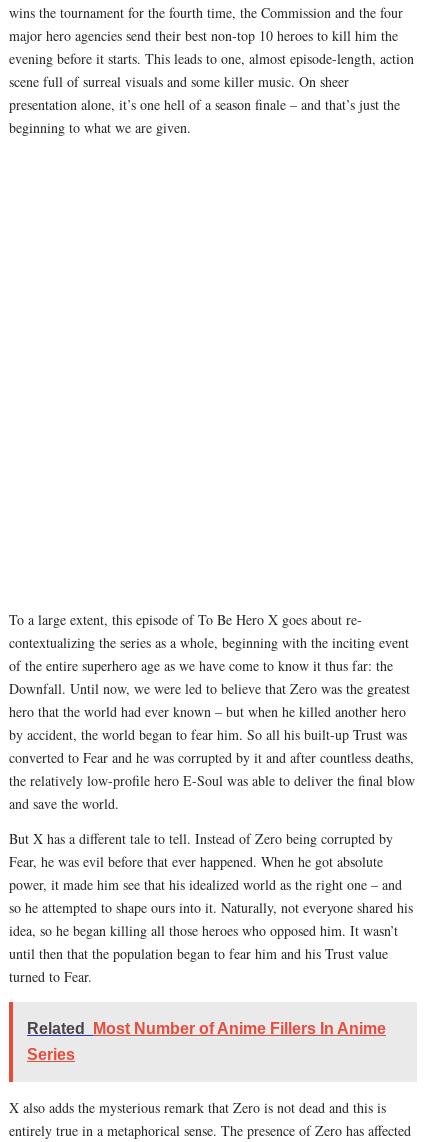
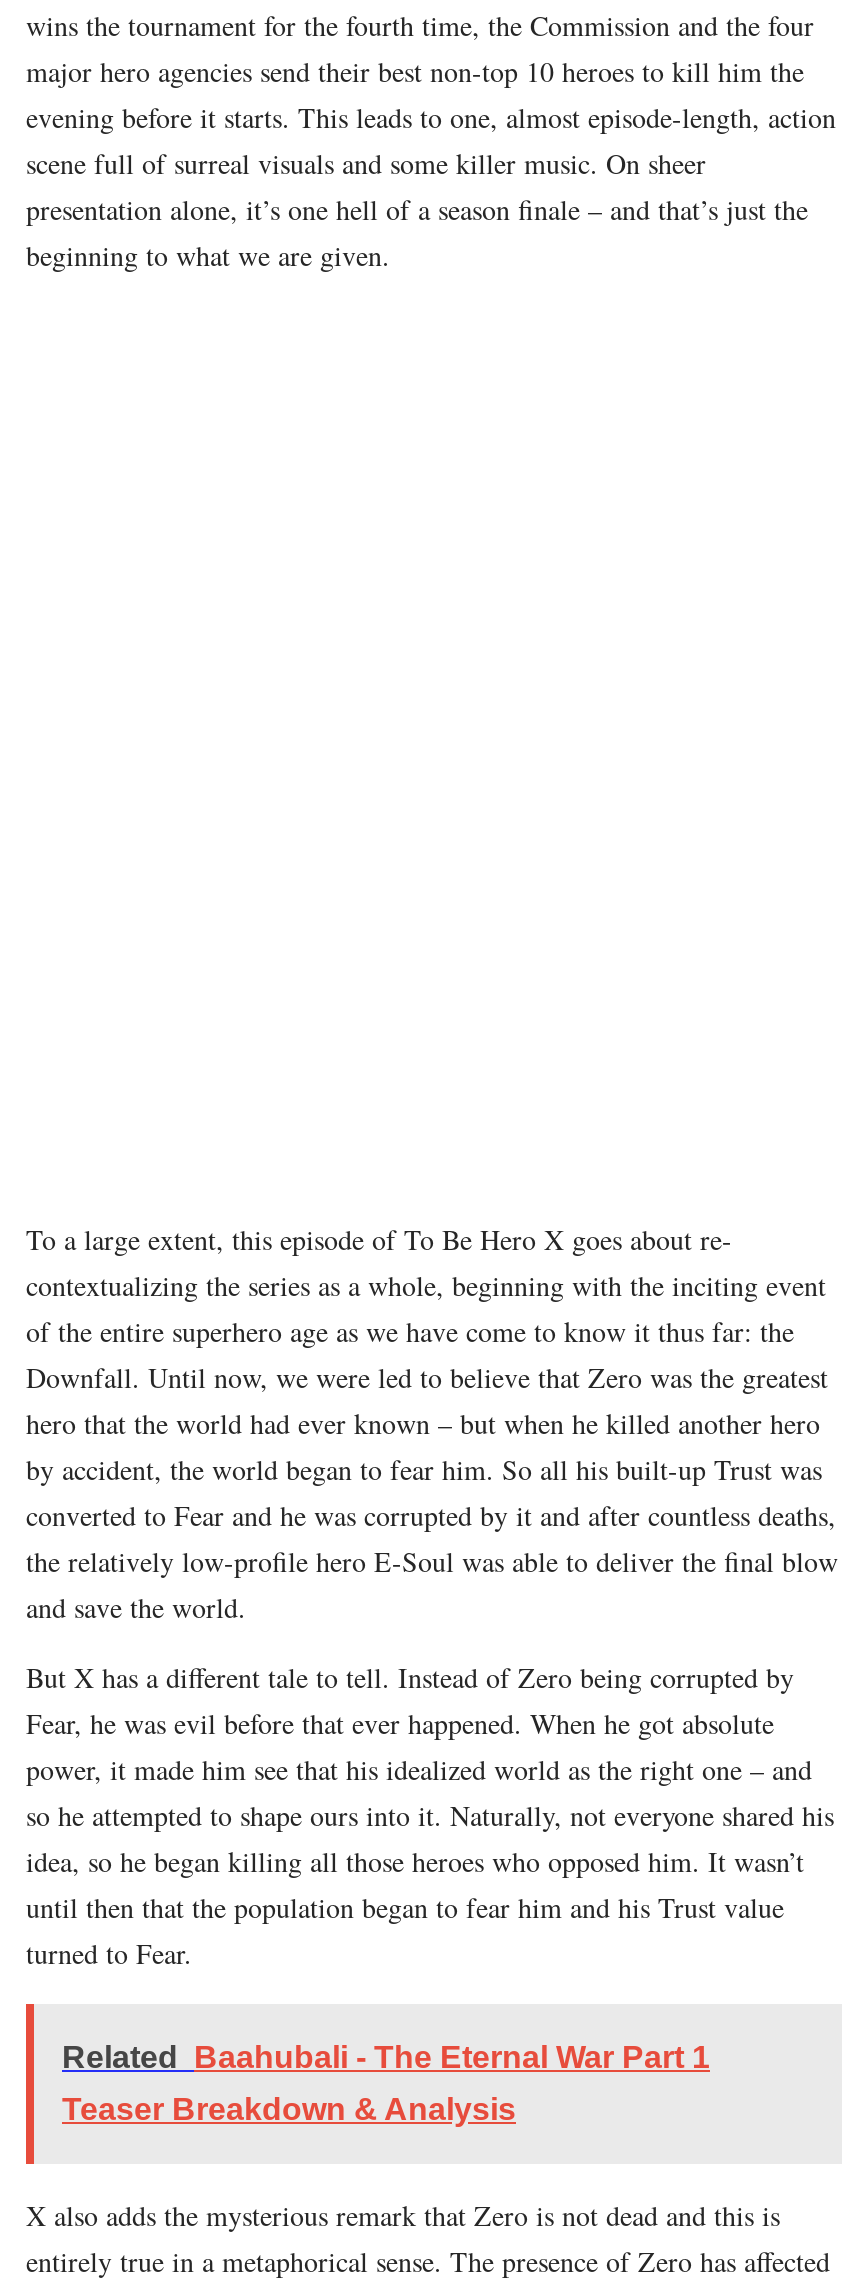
- Related Most Number of Anime Fillers In Anime
+ Related Baahubali - The Eternal War Part 1

- Series
+ Teaser Breakdown & Analysis
